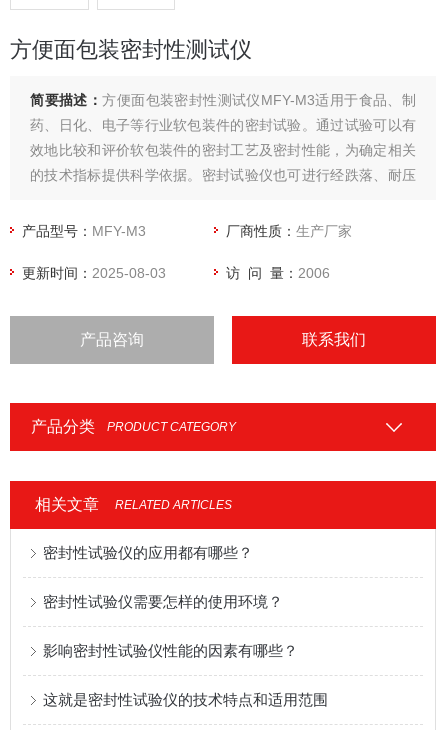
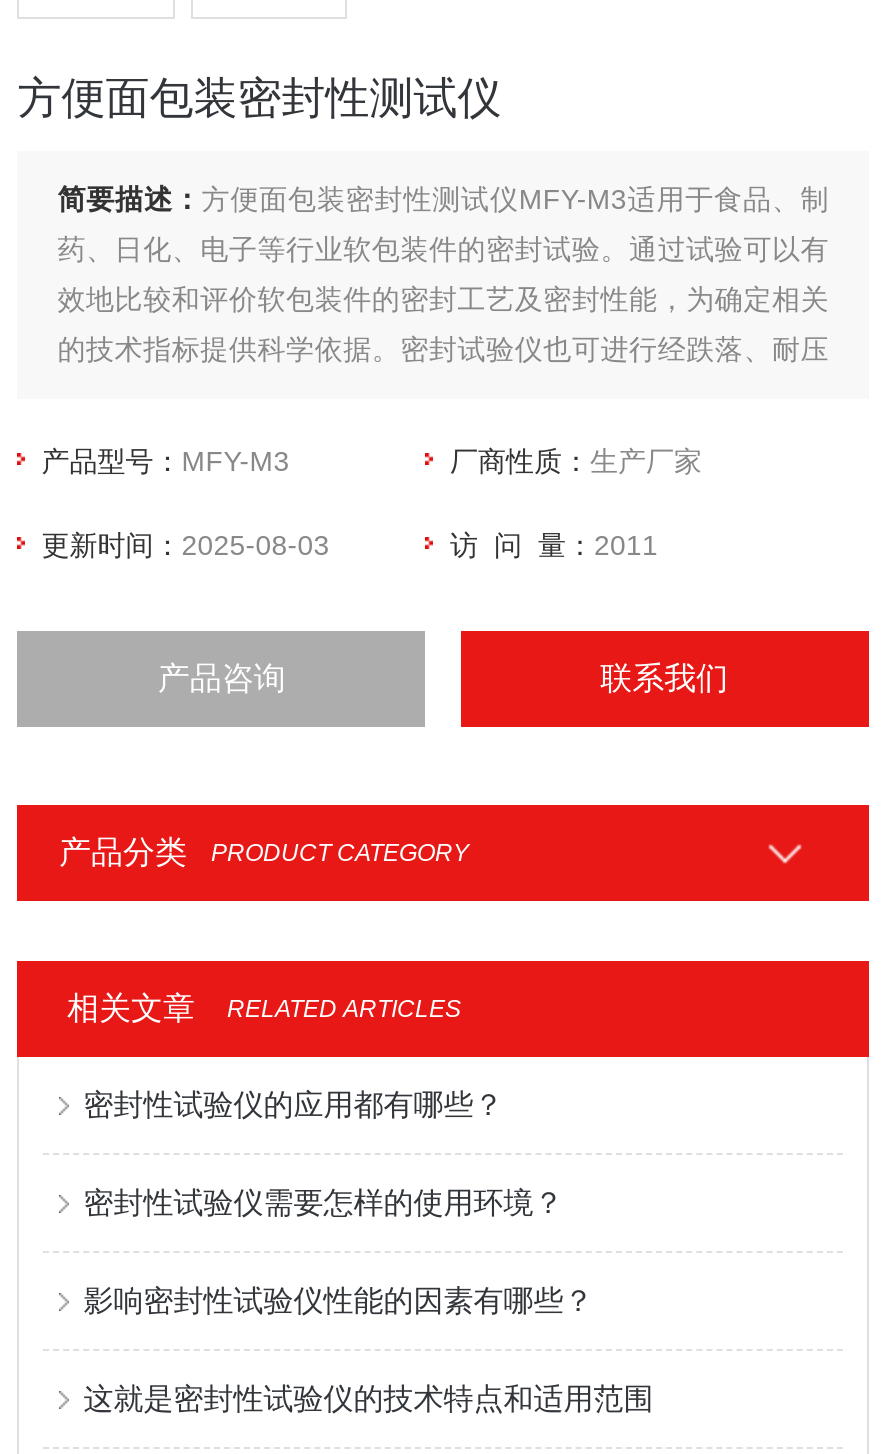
- 访 问 量：2006
+ 访 问 量：2011
